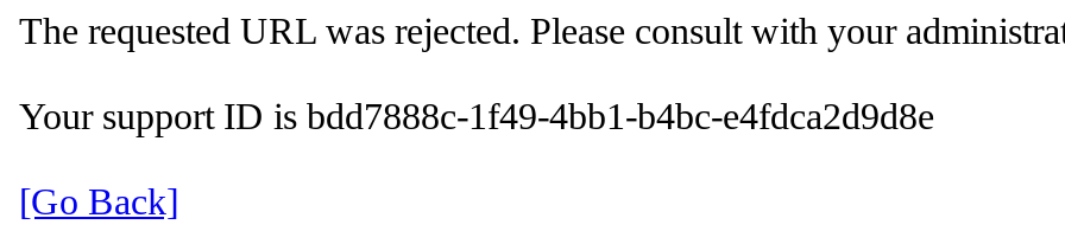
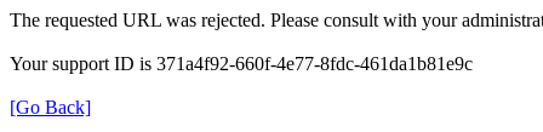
- Your support ID is bdd7888c-1f49-4bb1-b4bc-e4fdca2d9d8e
+ Your support ID is 371a4f92-660f-4e77-8fdc-461da1b81e9c
